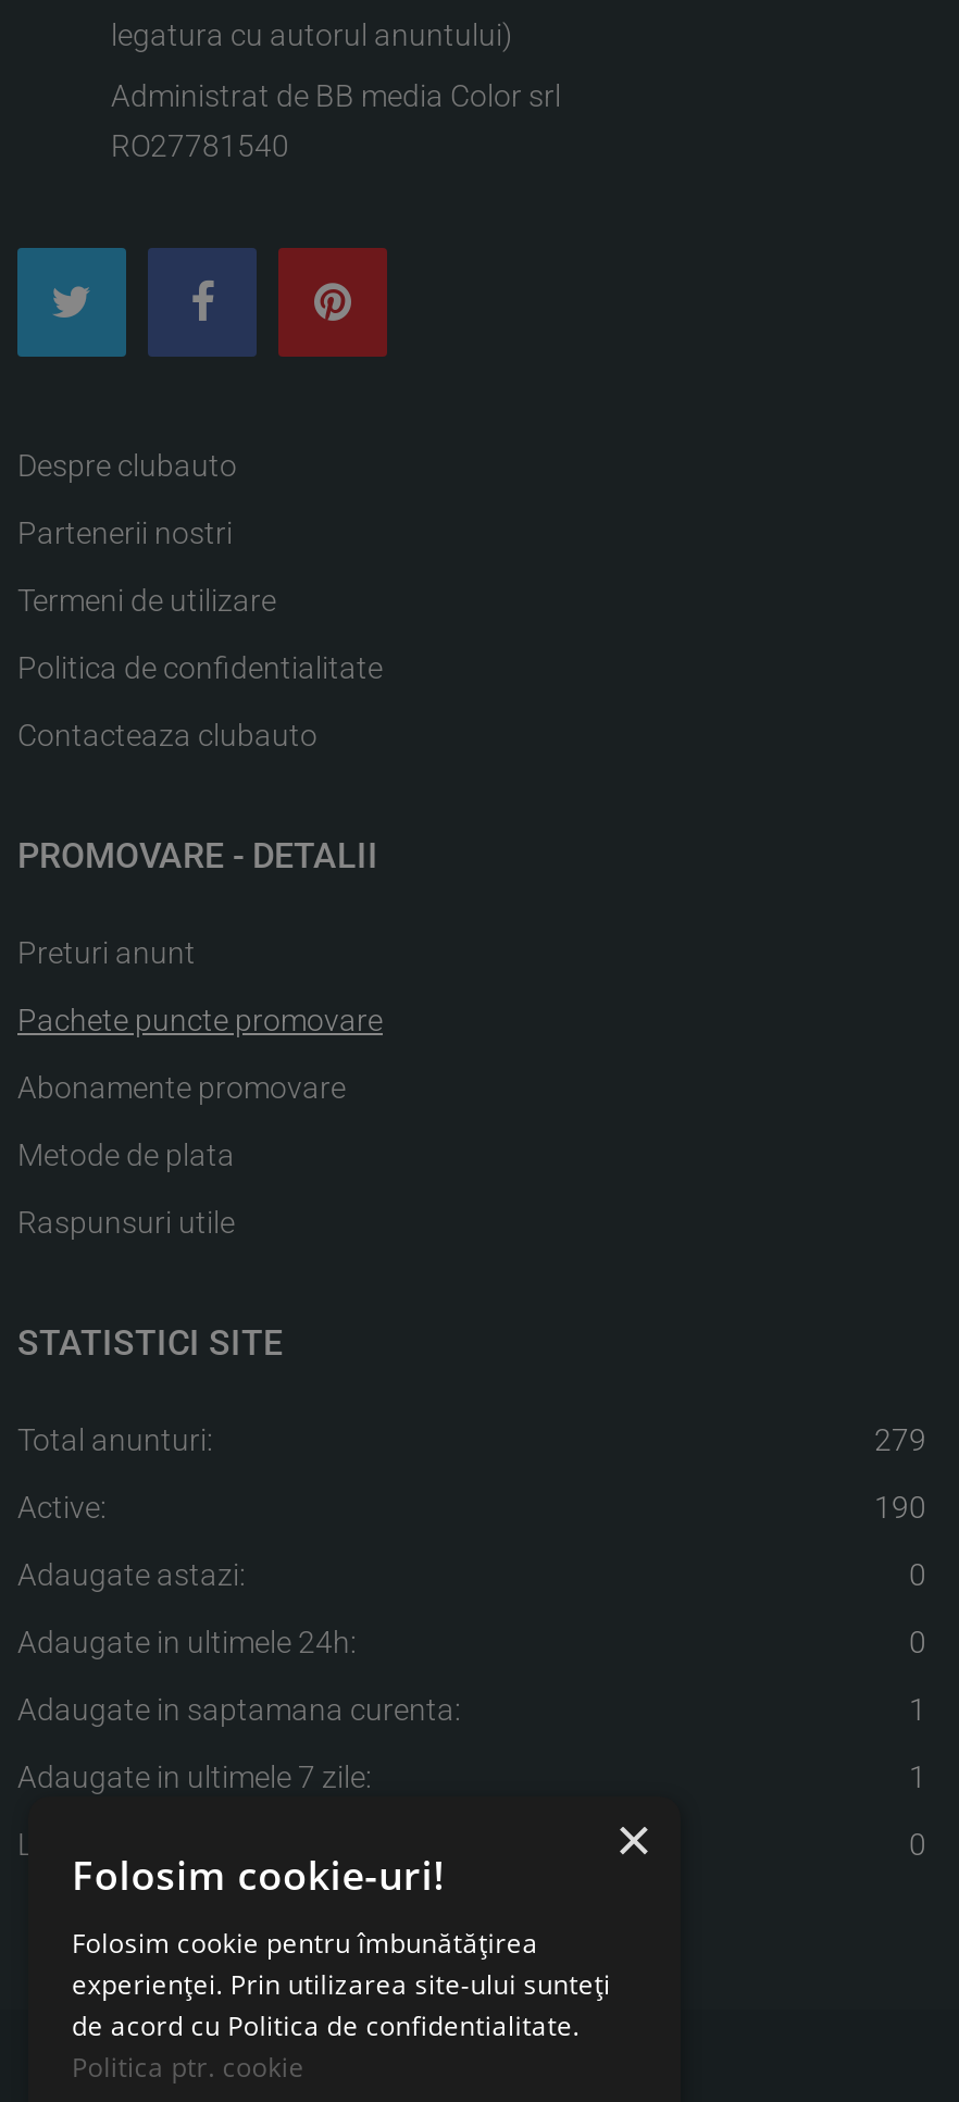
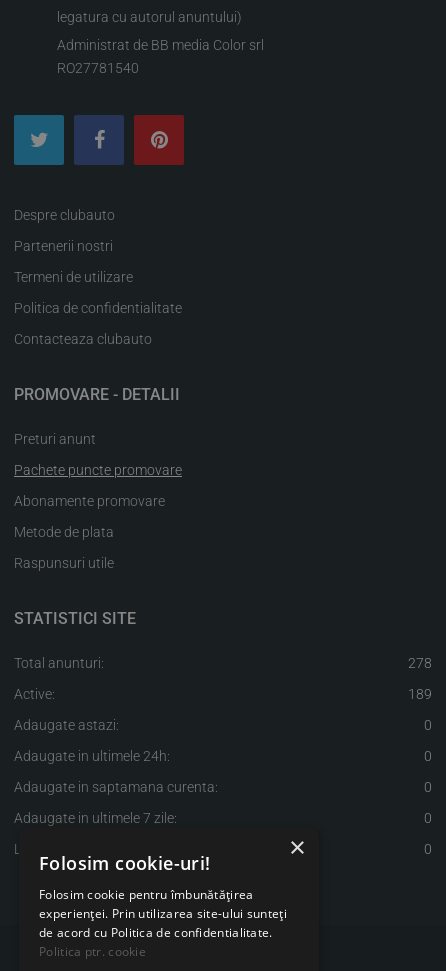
- 279
+ 278

- 190
+ 189

- 1
+ 0

- 1
+ 0
